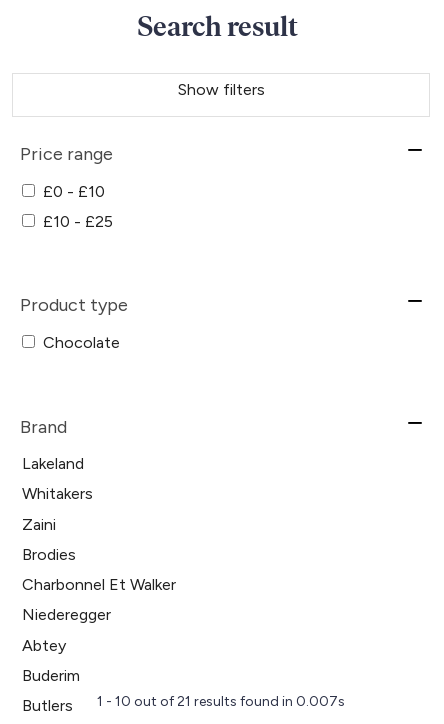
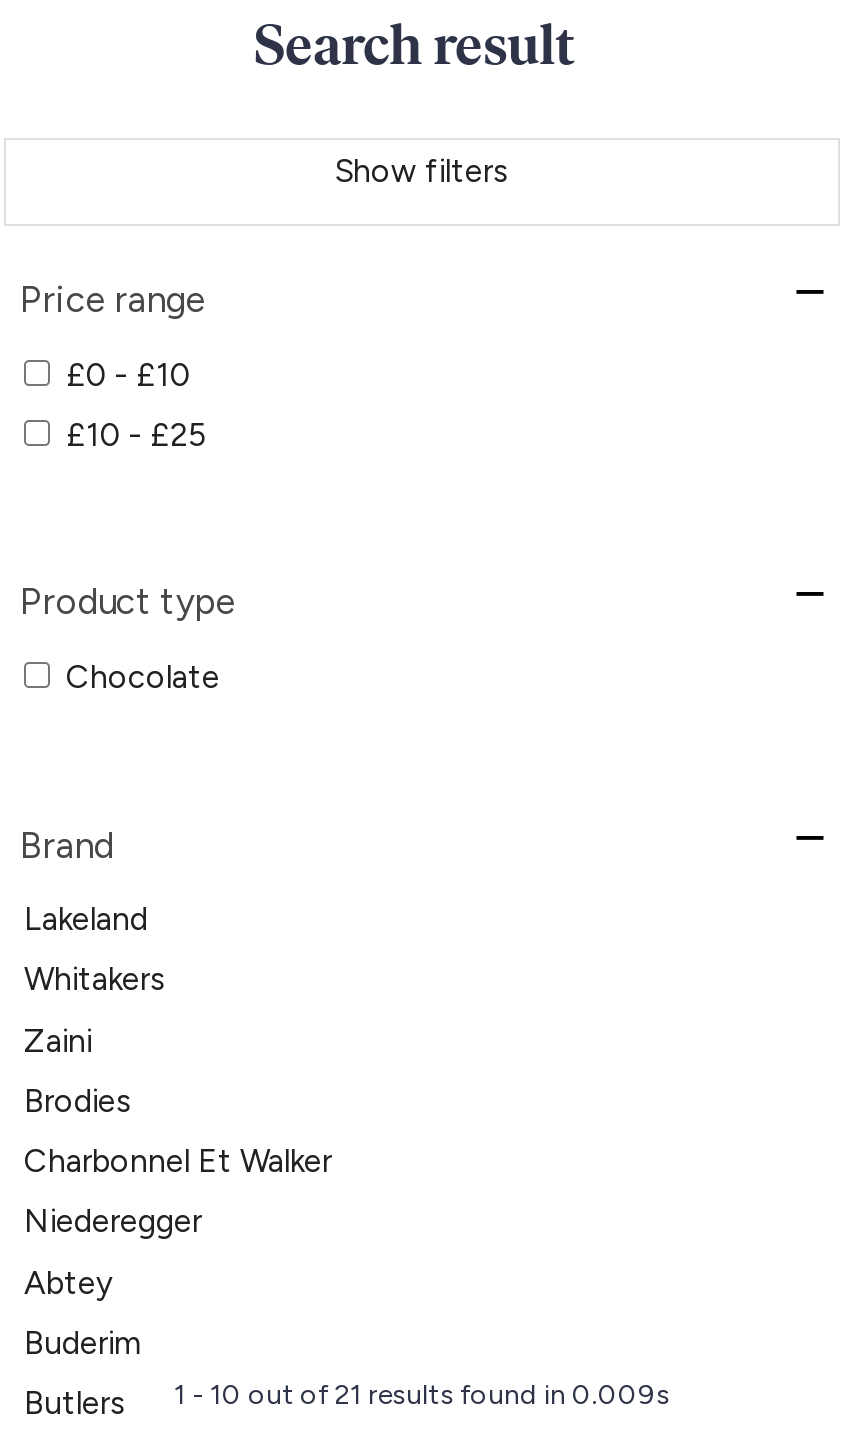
- 1 - 10 out of 21 results found in 0.007s
+ 1 - 10 out of 21 results found in 0.009s
